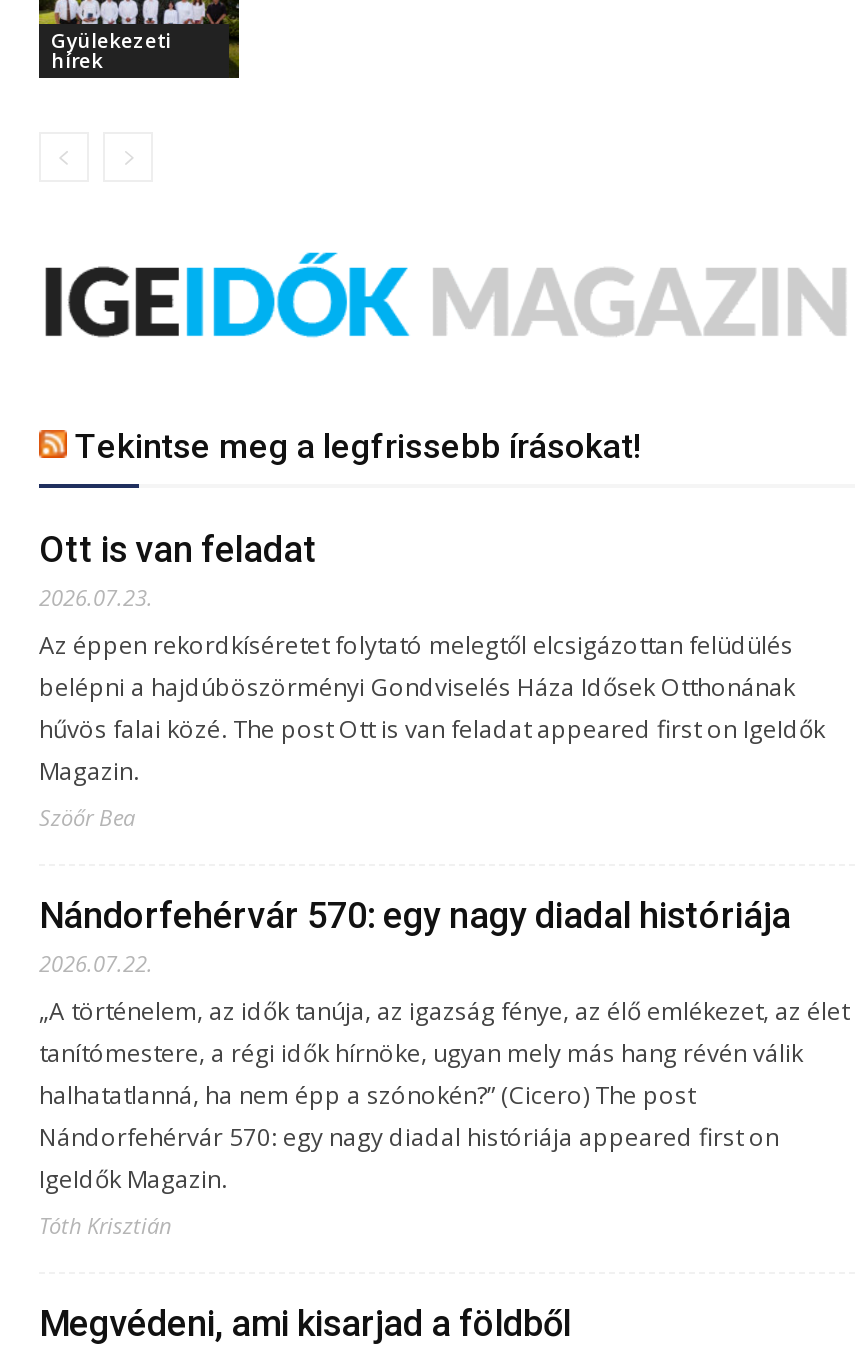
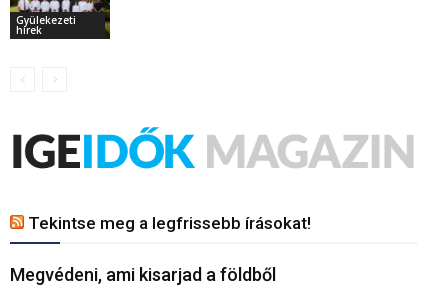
- Ott is van feladat
- 2026.07.23.
- Az éppen rekordkíséretet folytató melegtől elcsigázottan felüdülés
- belépni a hajdúböszörményi Gondviselés Háza Idősek Otthonának
- hűvös falai közé. The post Ott is van feladat appeared first on IgeIdők
- Magazin.
- Szöőr Bea
- Nándorfehérvár 570: egy nagy diadal históriája
- 2026.07.22.
- „A történelem, az idők tanúja, az igazság fénye, az élő emlékezet, az élet
- tanítómestere, a régi idők hírnöke, ugyan mely más hang révén válik
- halhatatlanná, ha nem épp a szónokén?” (Cicero) The post
- Nándorfehérvár 570: egy nagy diadal históriája appeared first on
- IgeIdők Magazin.
- Tóth Krisztián
